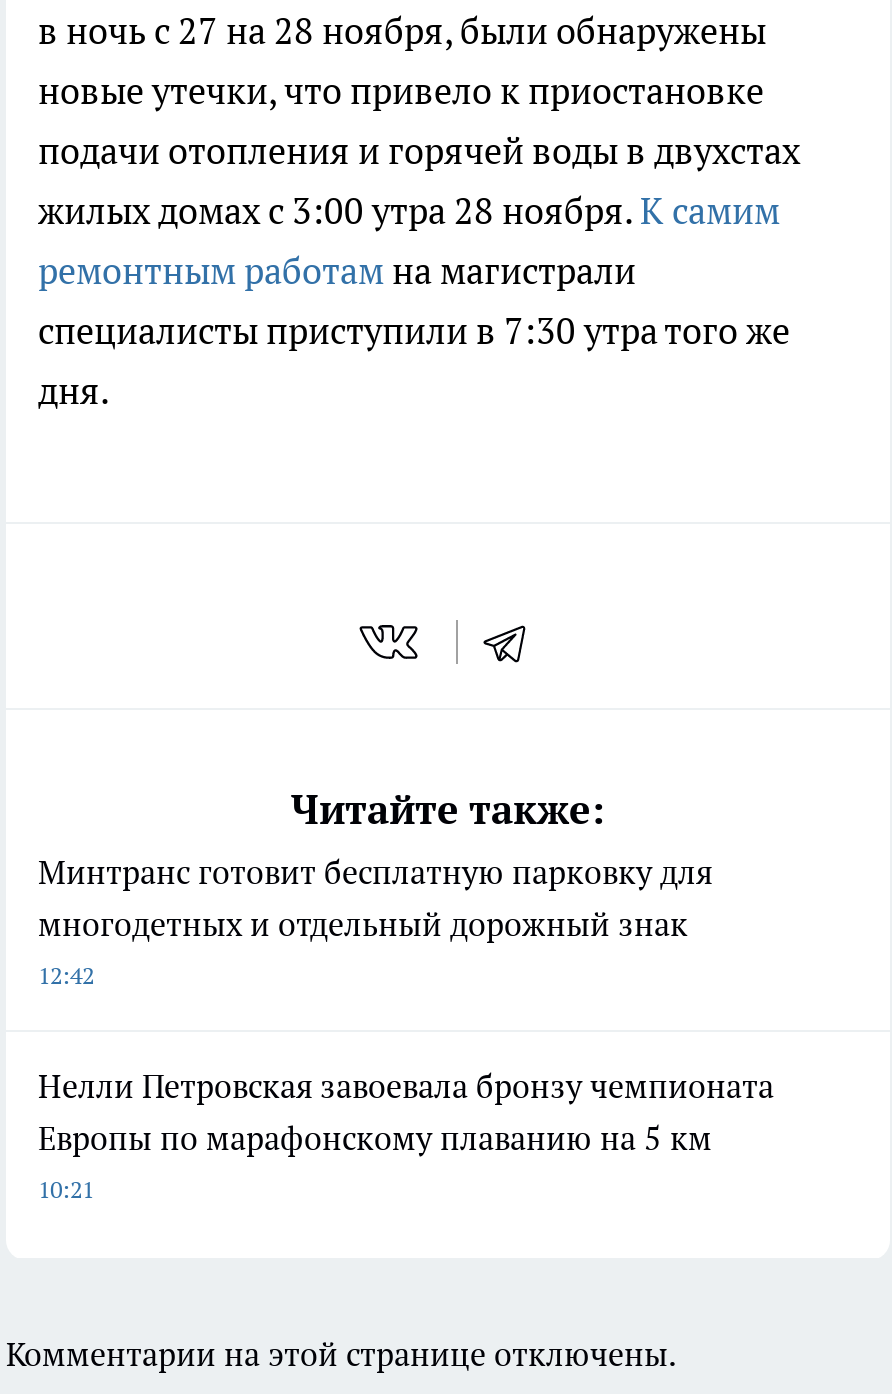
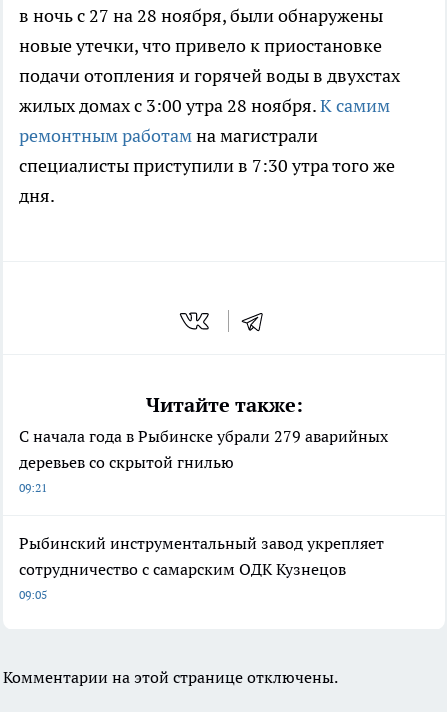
- Минтранс готовит бесплатную парковку для
- многодетных и отдельный дорожный знак
- 12:42
+ С начала года в Рыбинске убрали 279 аварийных
+ деревьев со скрытой гнилью
+ 09:21

- Нелли Петровская завоевала бронзу чемпионата
- Европы по марафонскому плаванию на 5 км
- 10:21
+ Рыбинский инструментальный завод укрепляет
+ сотрудничество с самарским ОДК Кузнецов
+ 09:05
